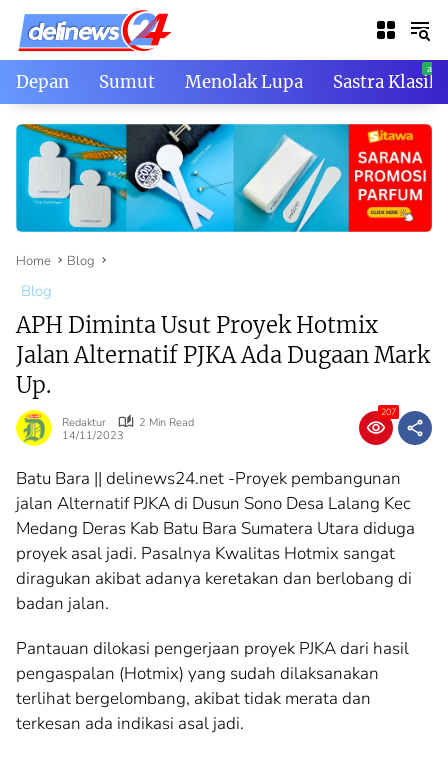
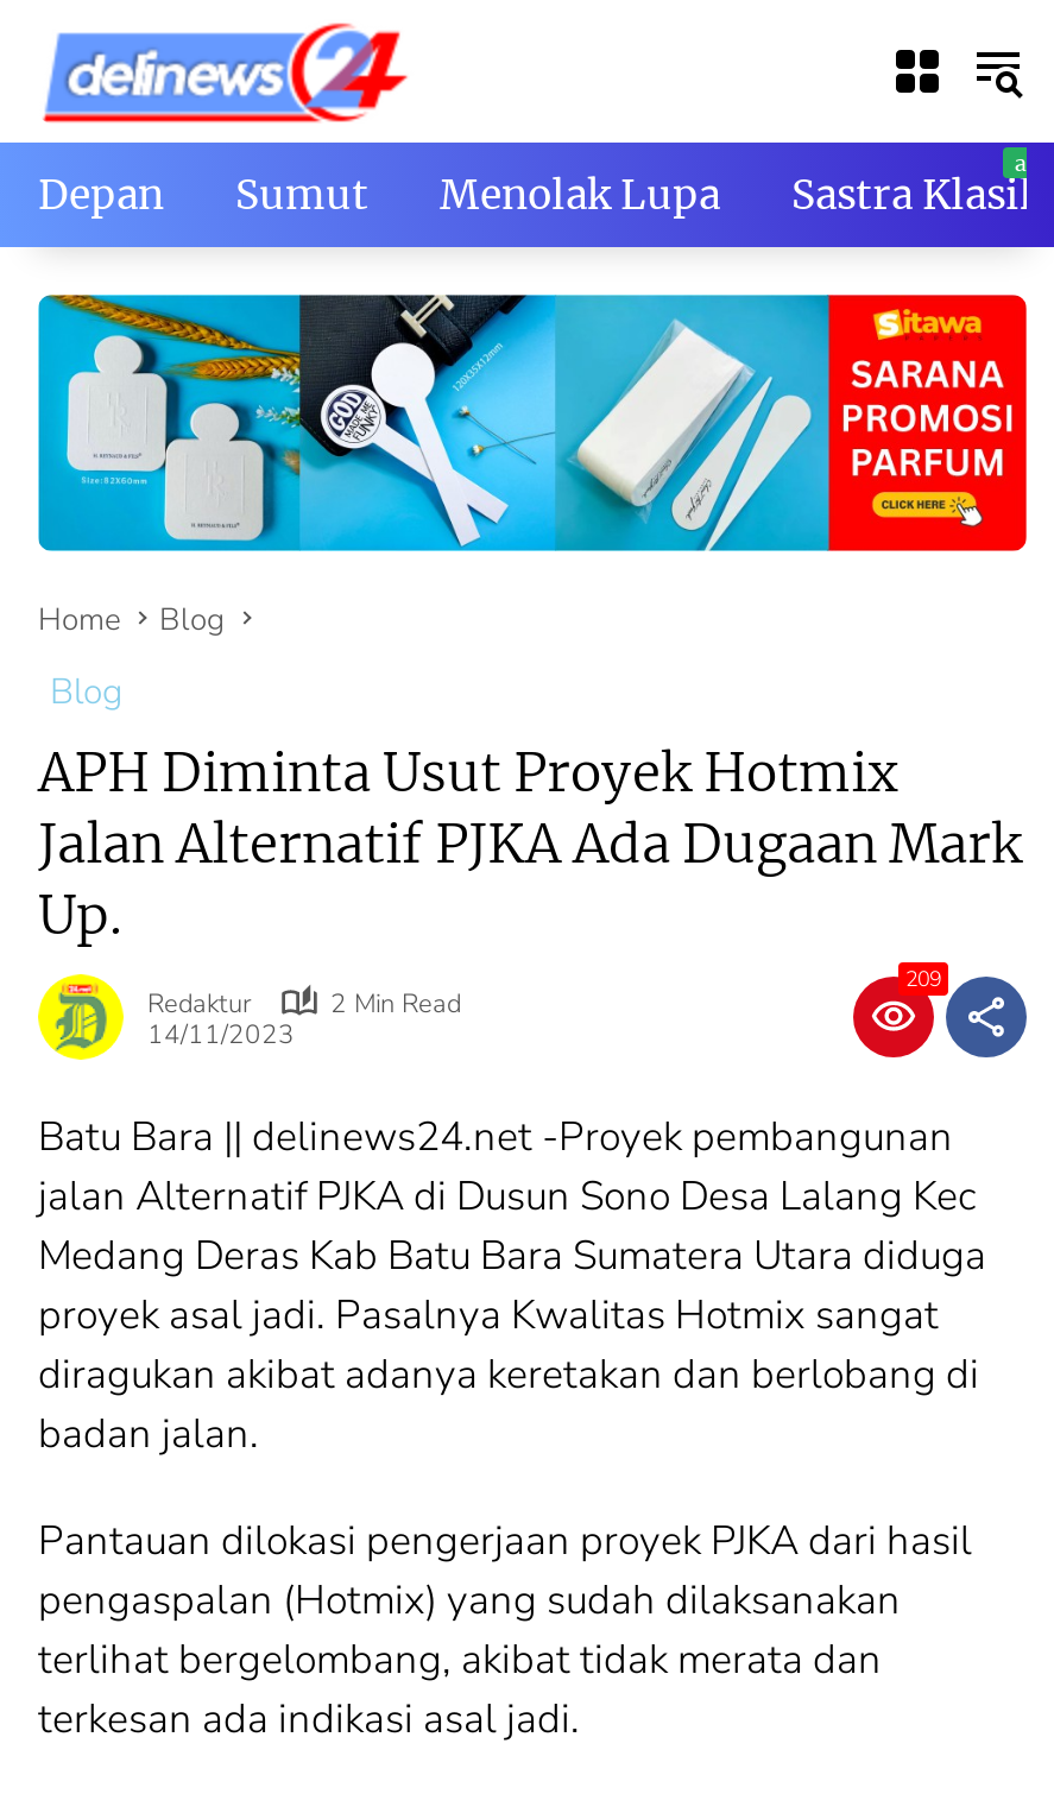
- 207
+ 209
